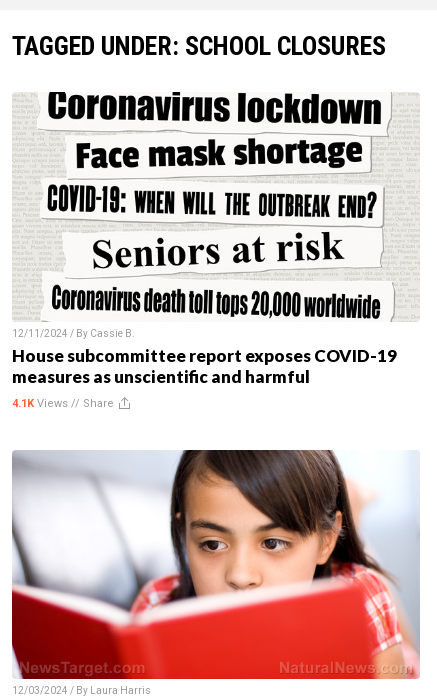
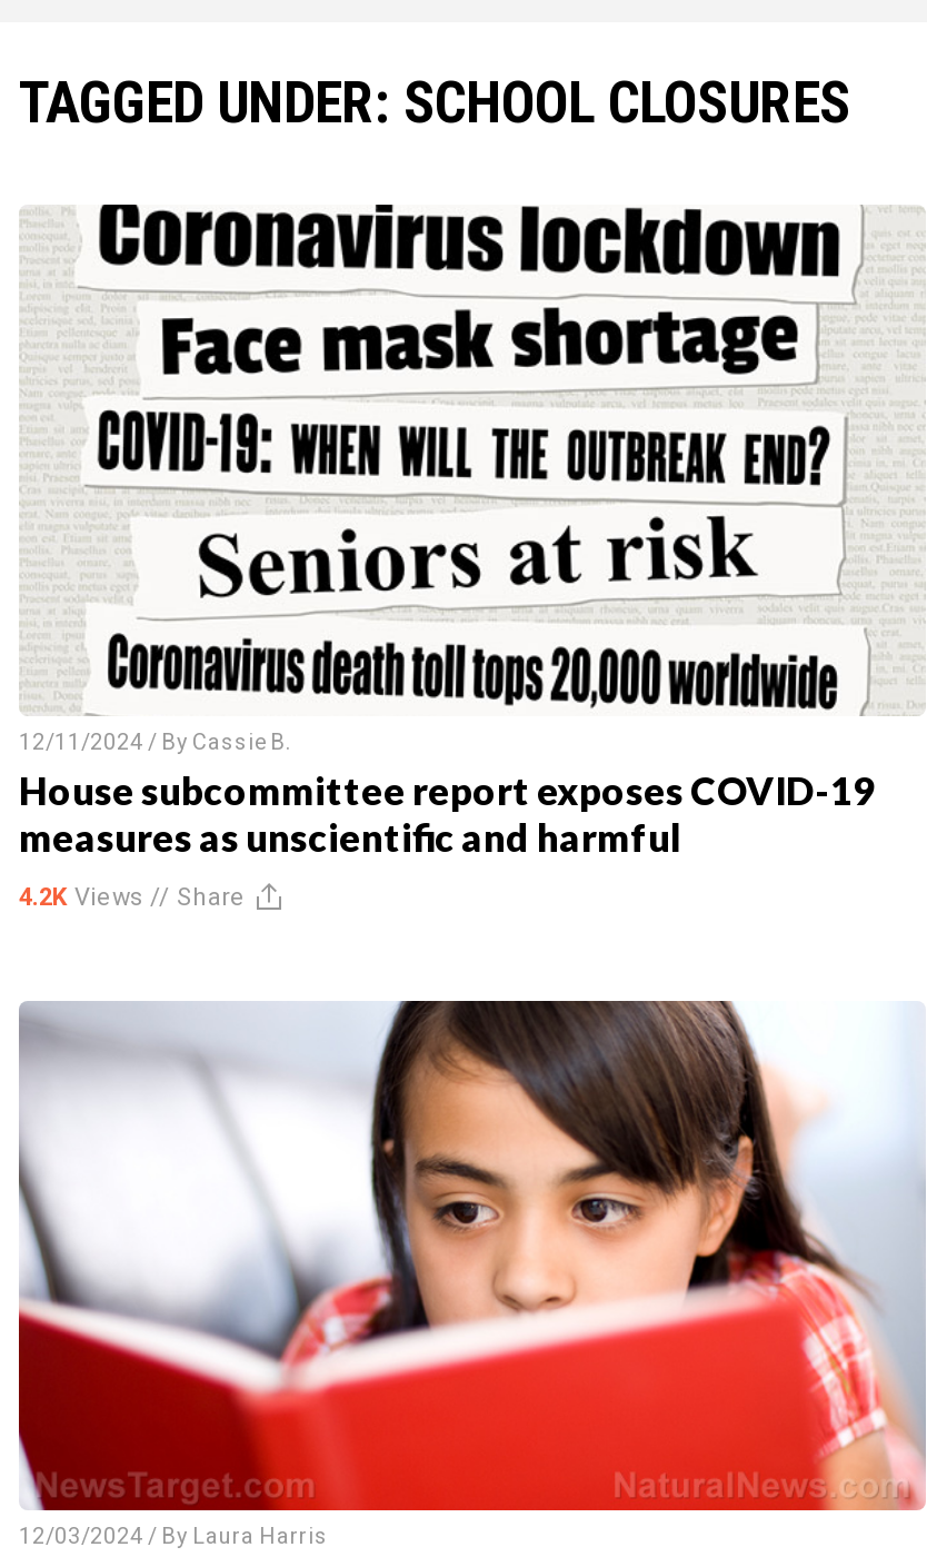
- 4.1K Views // Share
+ 4.2K Views // Share
